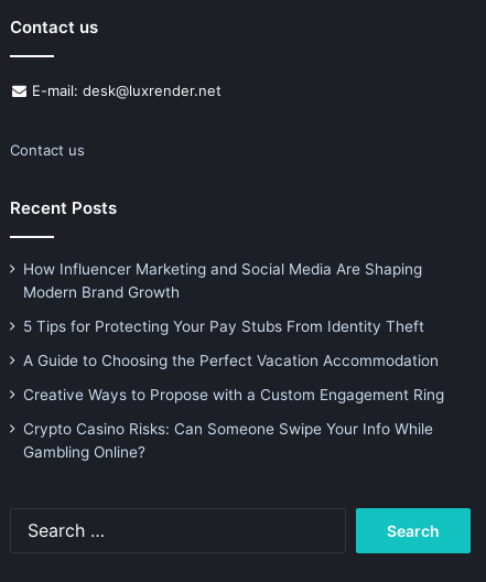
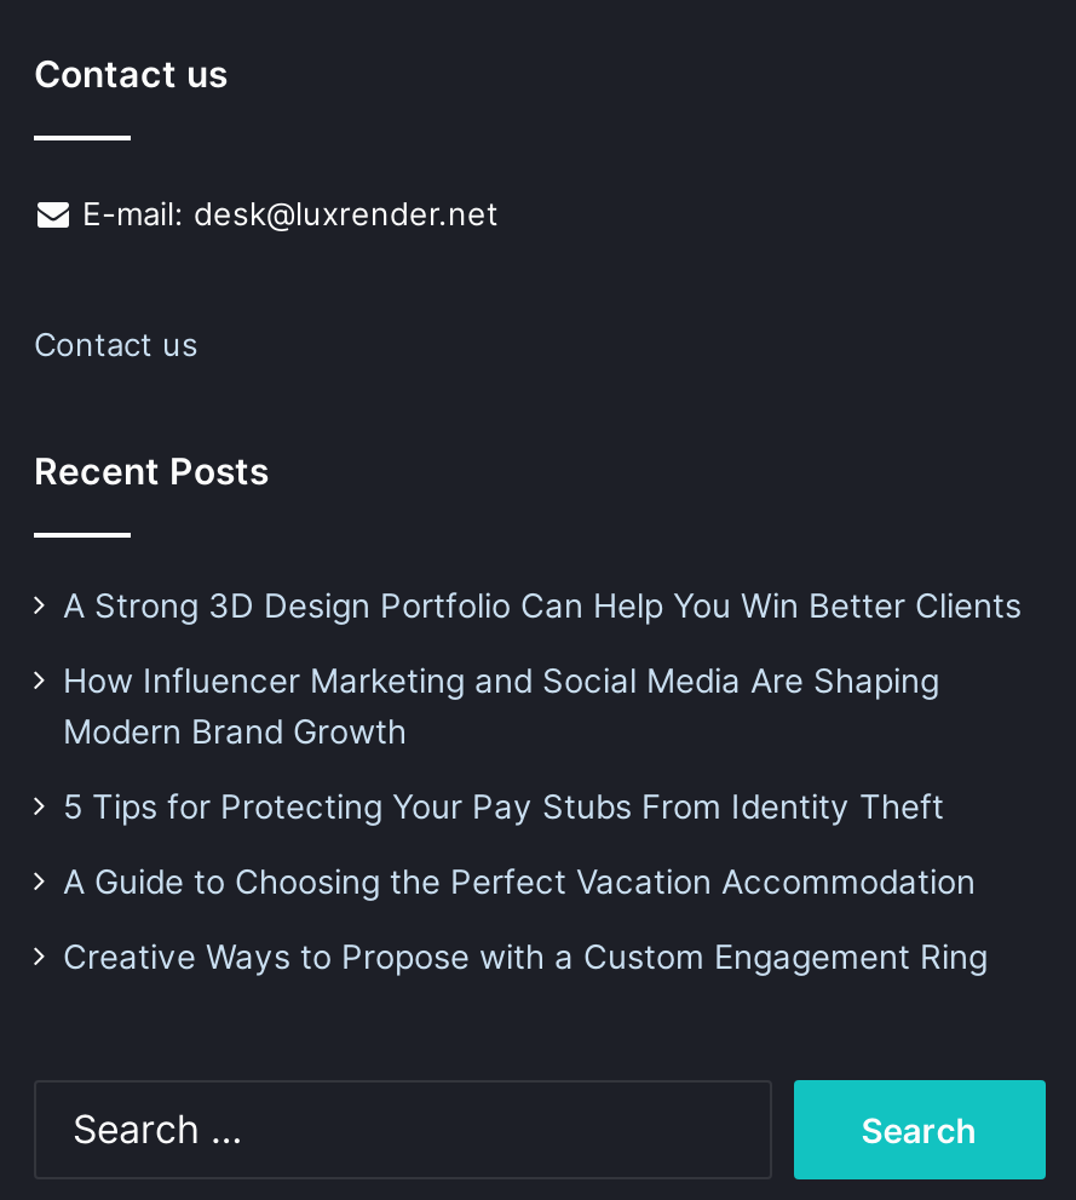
+ A Strong 3D Design Portfolio Can Help You Win Better Clients

moved down: How Influencer Marketing and Social Media Are Shaping | Modern Brand Growth | 5 Tips for Protecting Your Pay Stubs From Identity Theft | A Guide to Choosing the Perfect Vacation Accommodation | Creative Ways to Propose with a Custom Engagement Ring

- Crypto Casino Risks: Can Someone Swipe Your Info While
- Gambling Online?
